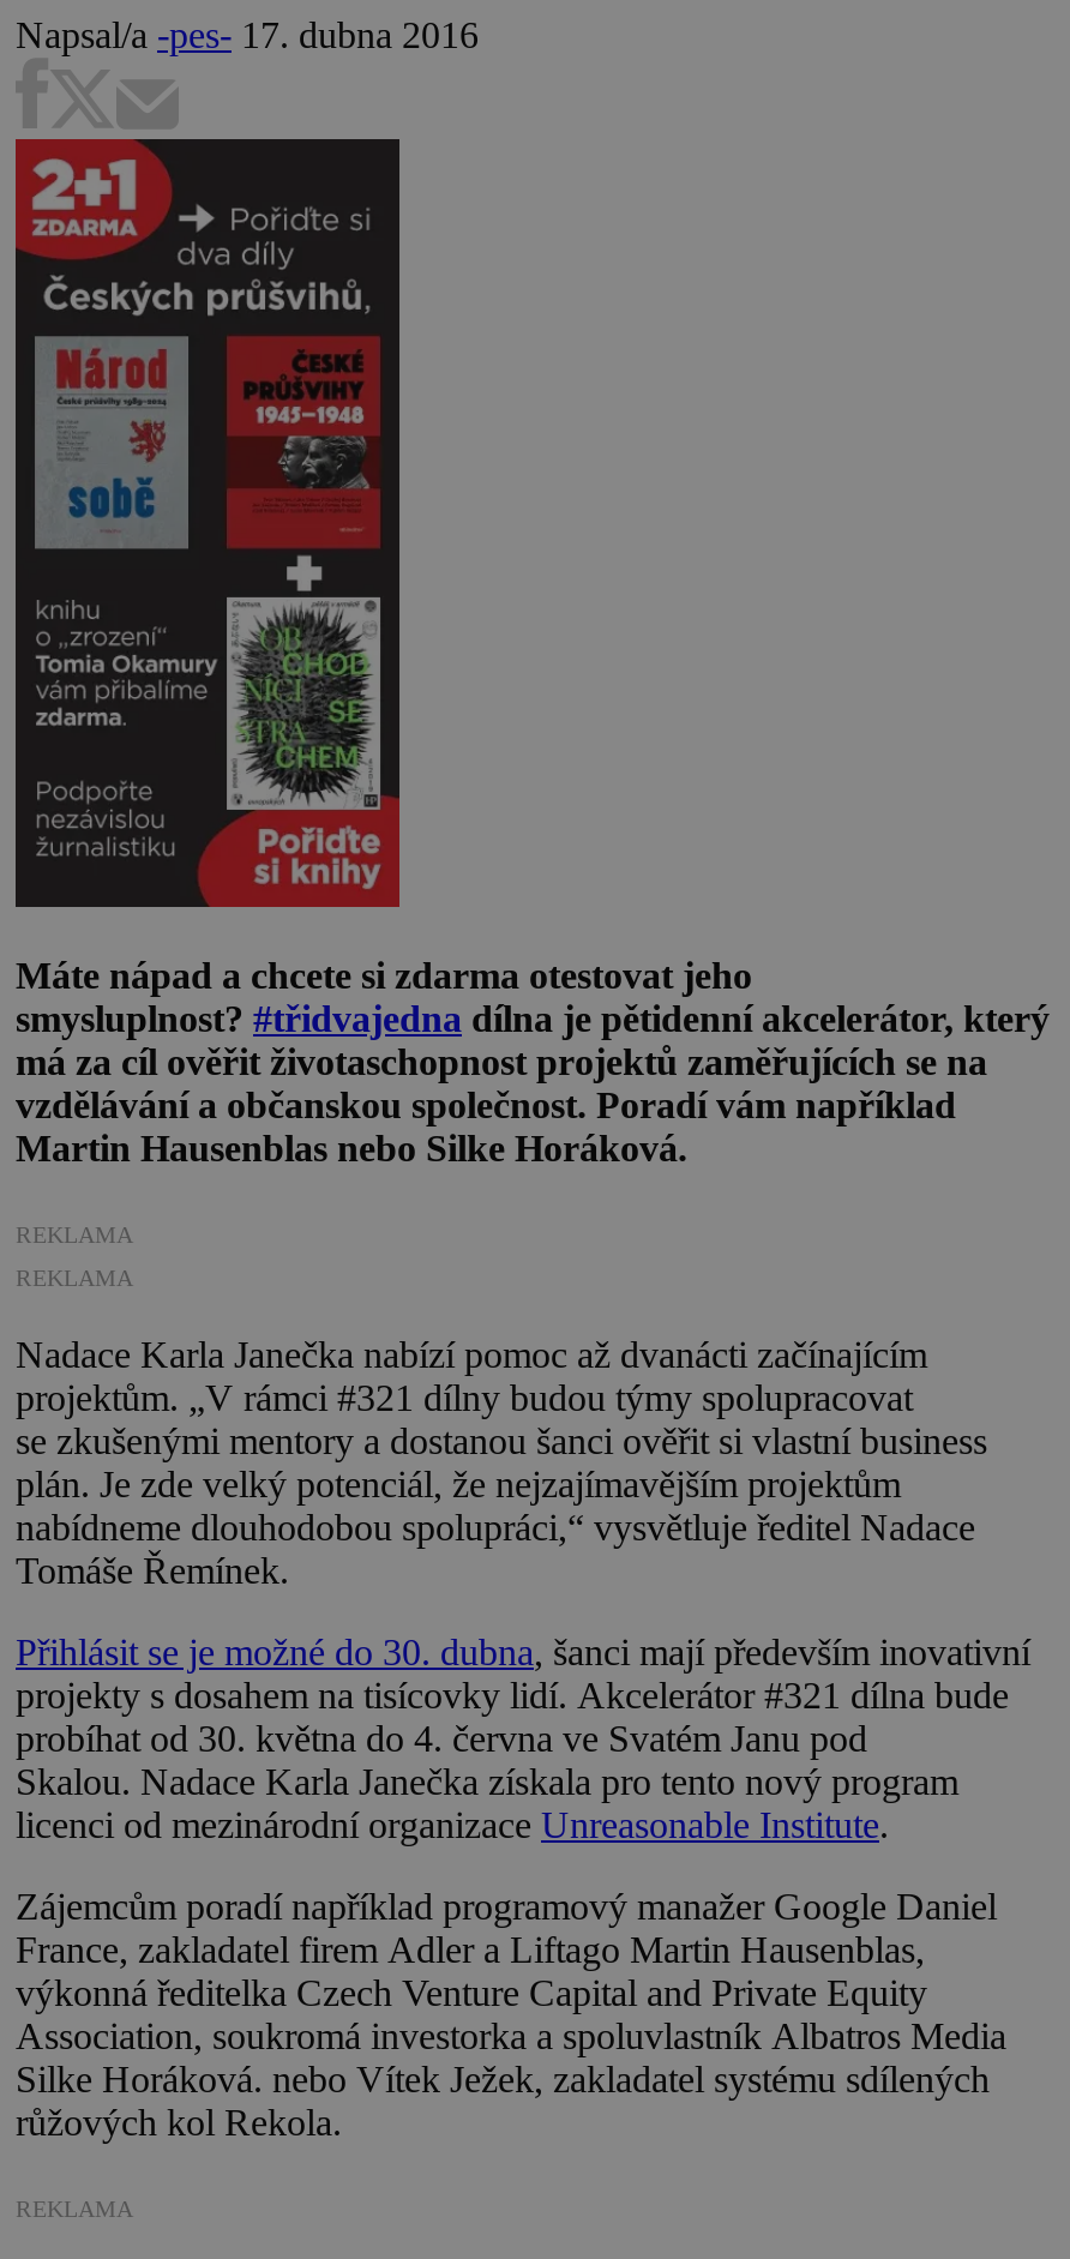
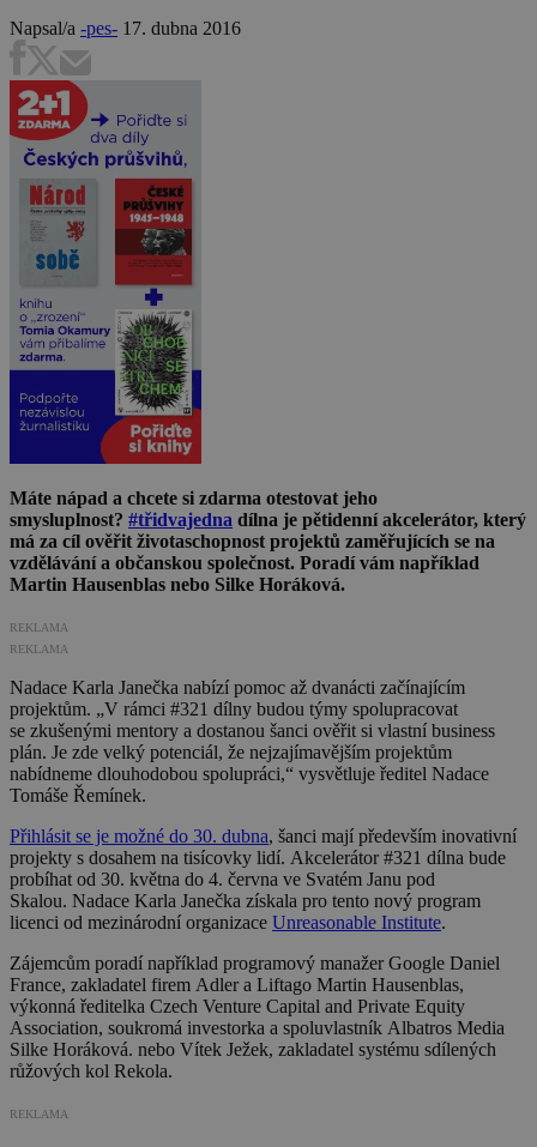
- [image]
+ [image]
